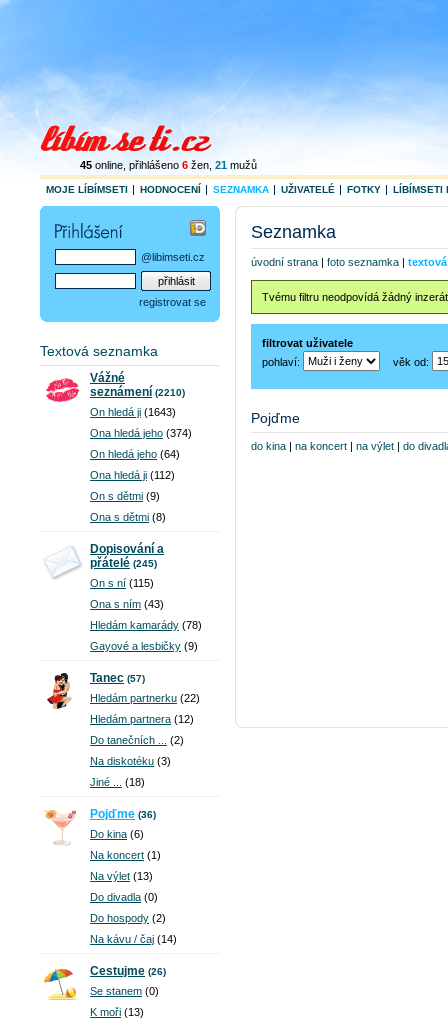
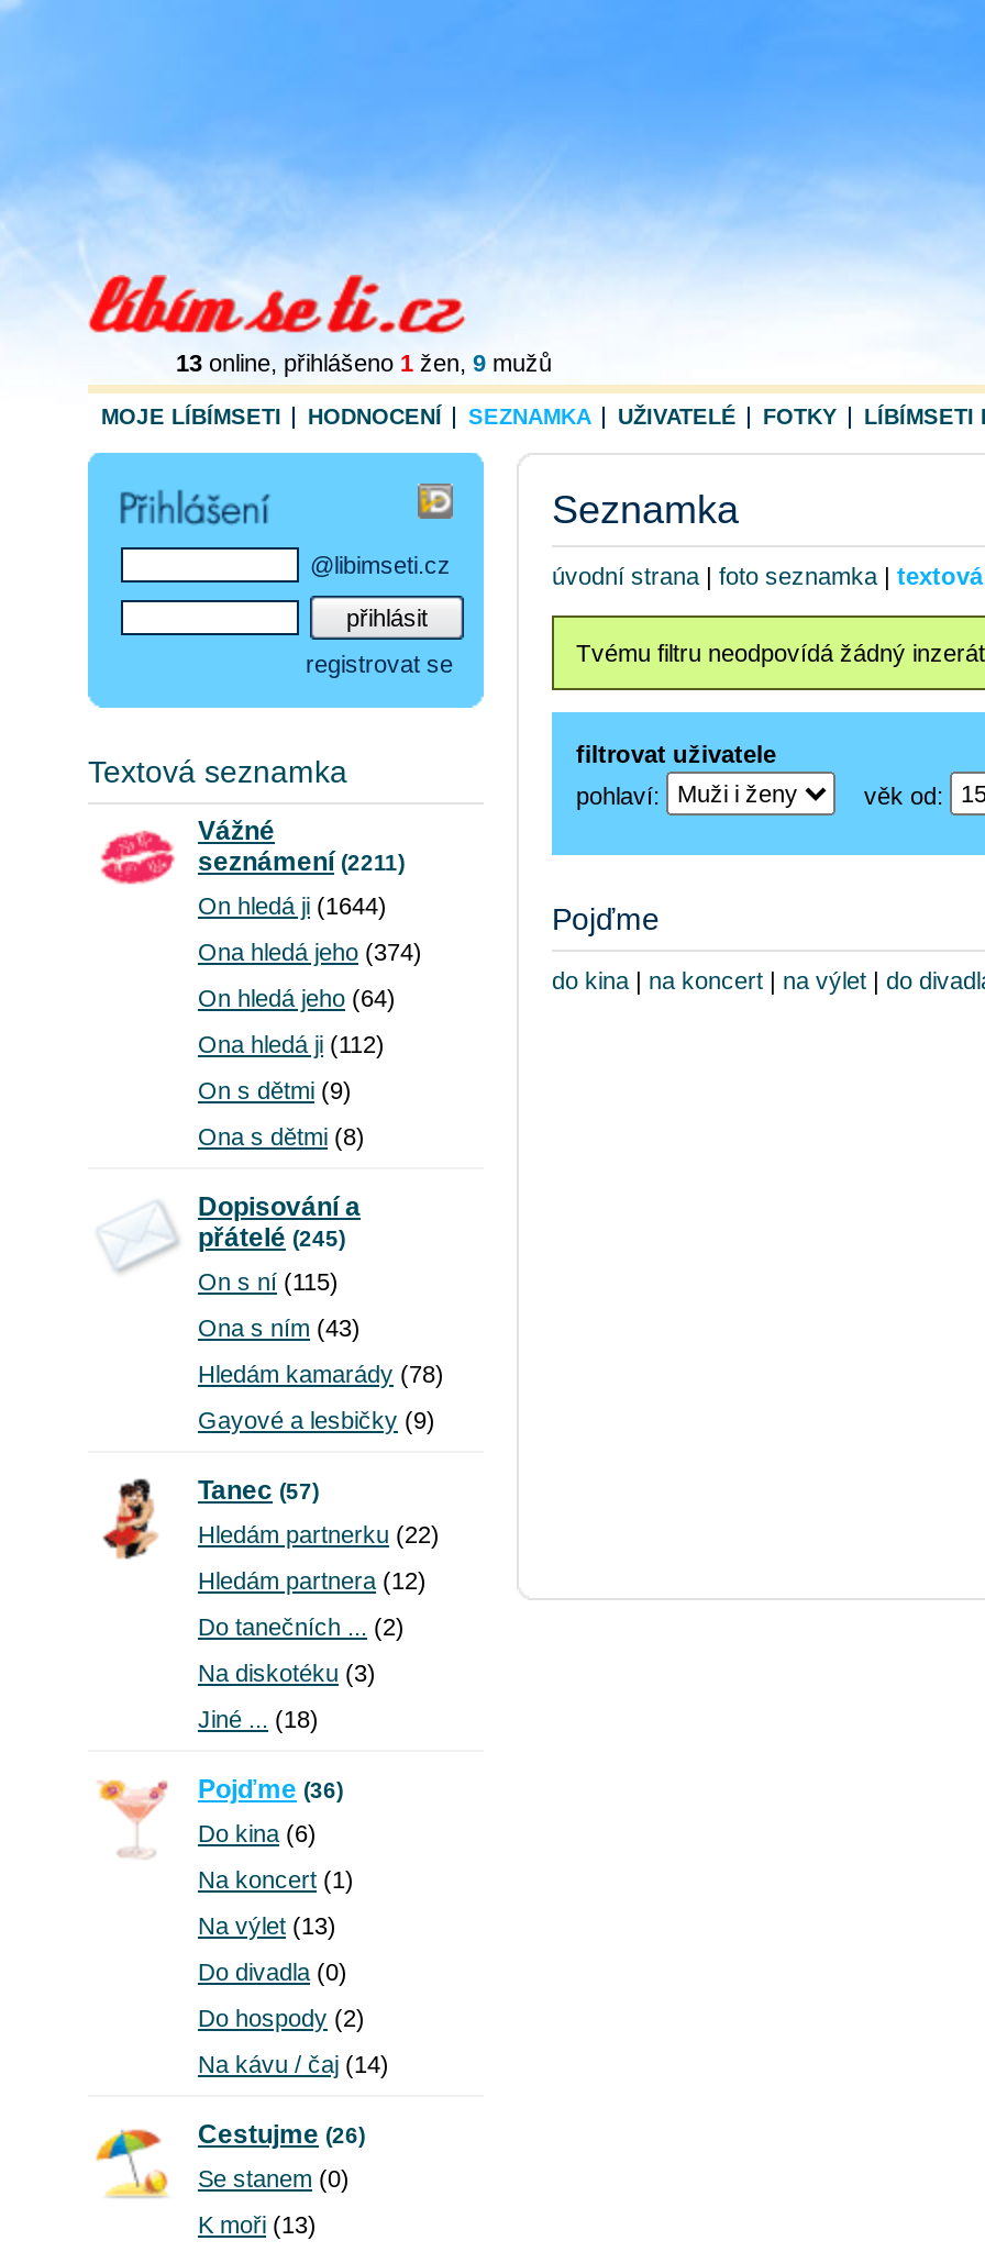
- 45 online, přihlášeno 6 žen, 21 mužů
+ 13 online, přihlášeno 1 žen, 9 mužů

- seznámení (2210)
+ seznámení (2211)

- On hledá ji (1643)
+ On hledá ji (1644)
